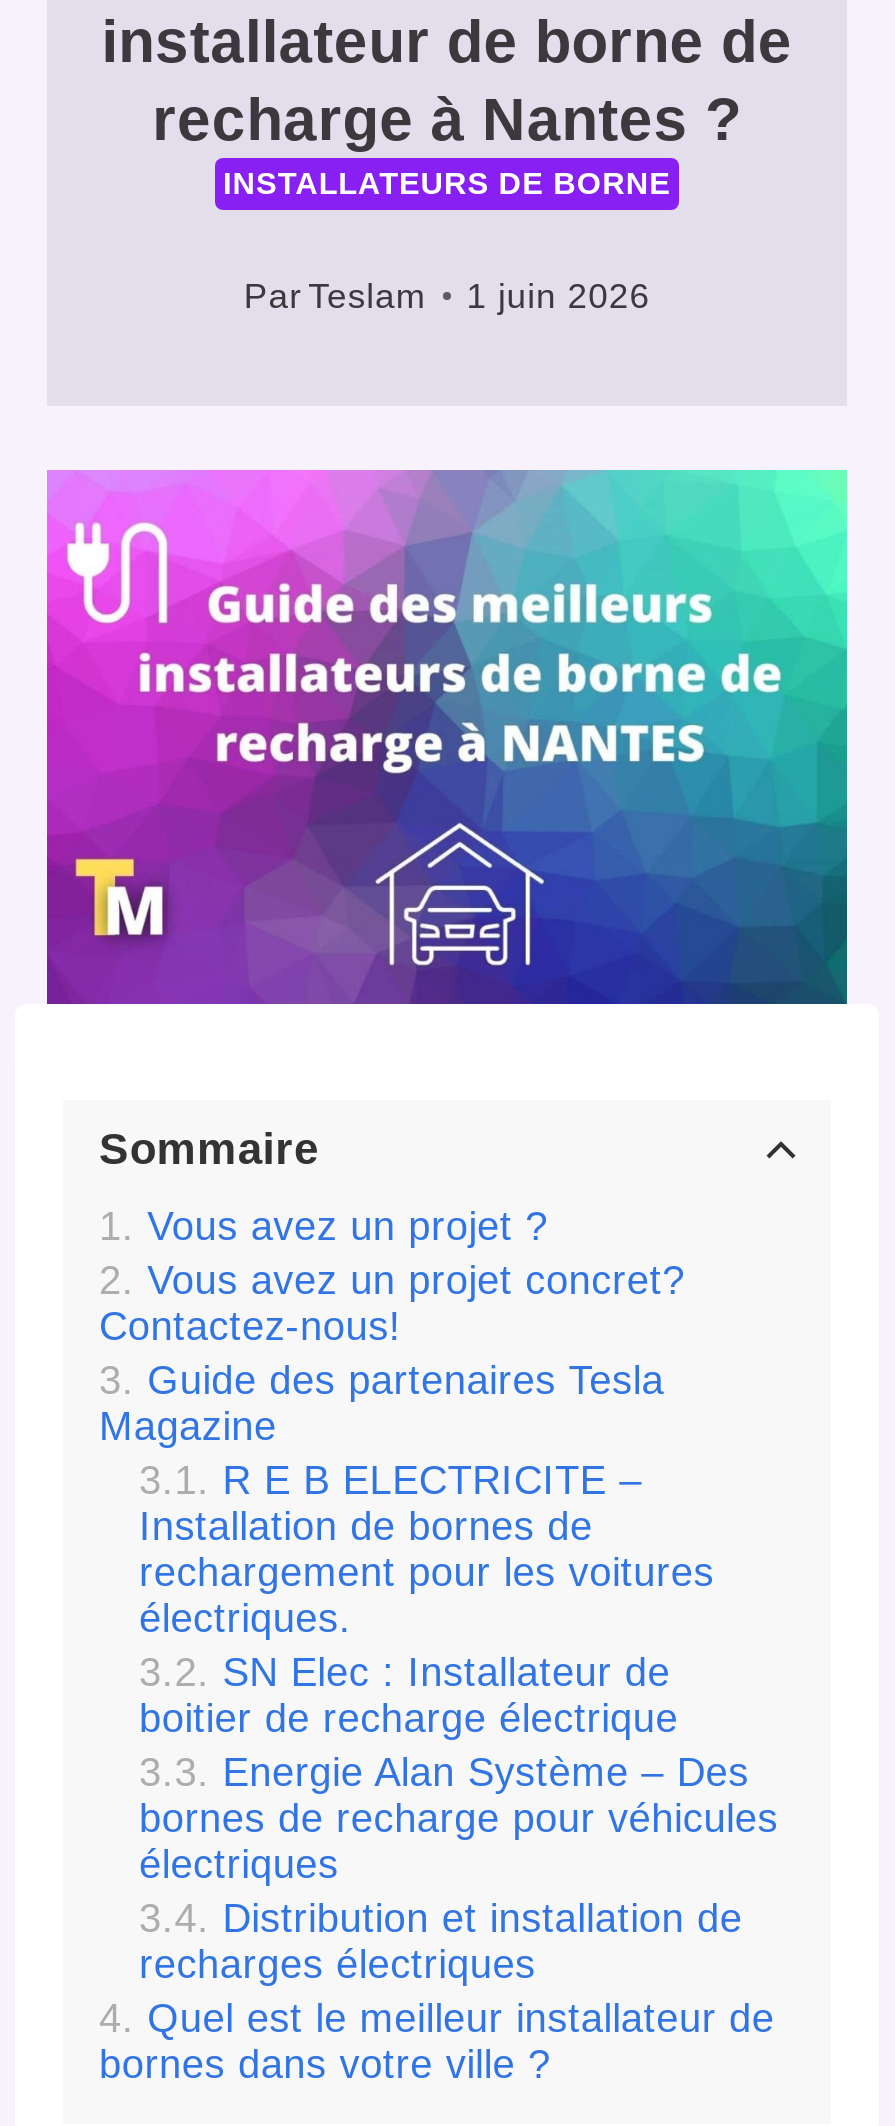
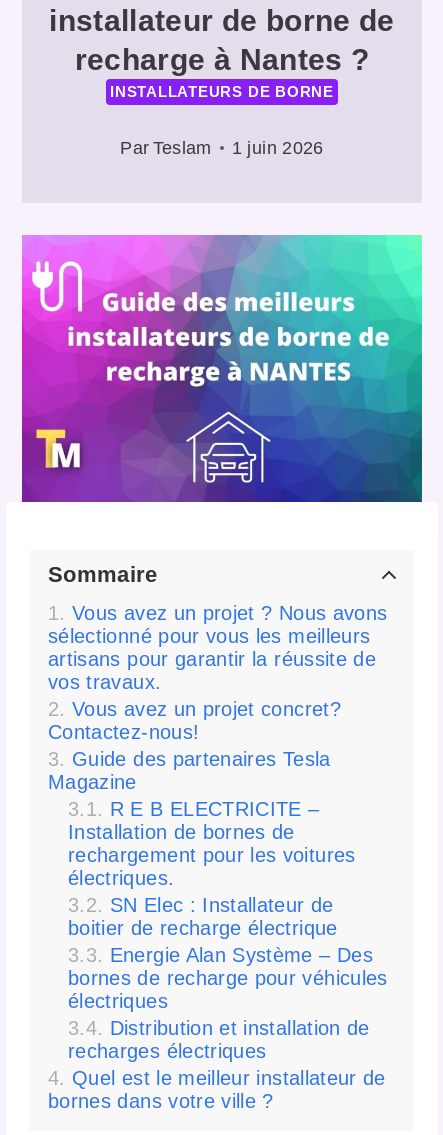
- Vous avez un projet ?
+ Vous avez un projet ? Nous avons
+ sélectionné pour vous les meilleurs
+ artisans pour garantir la réussite de
+ vos travaux.
